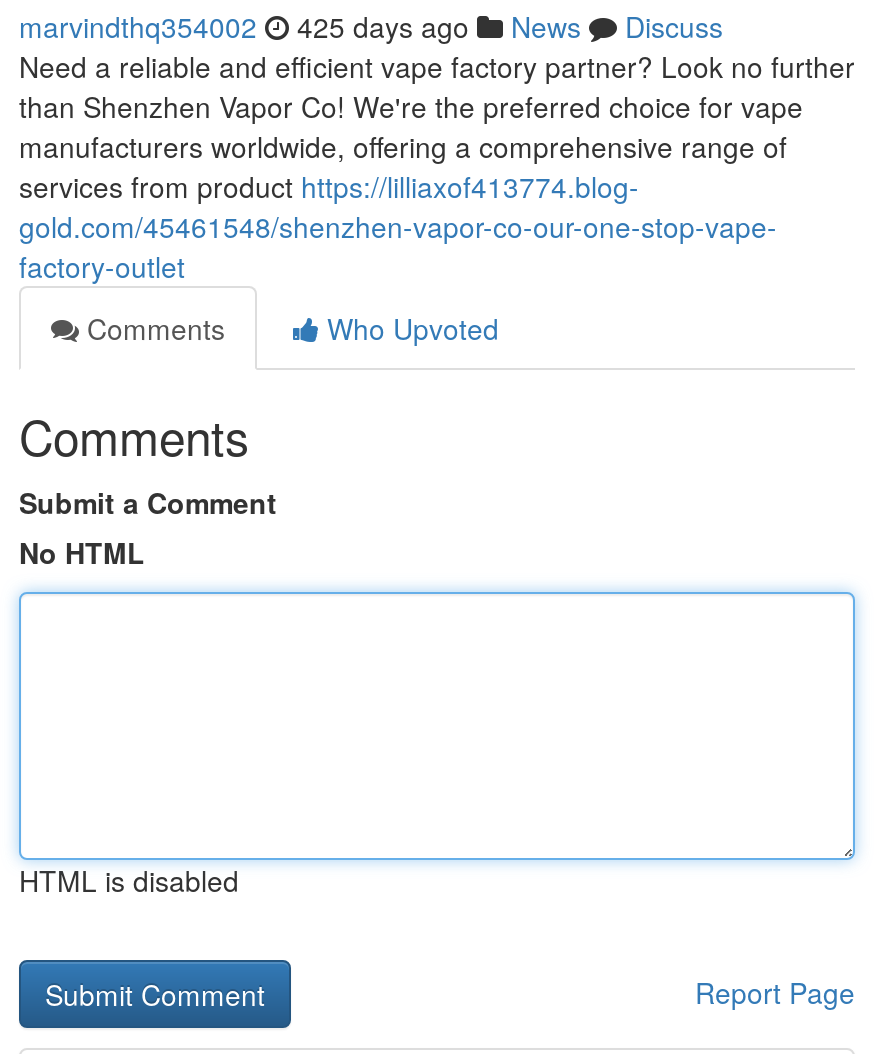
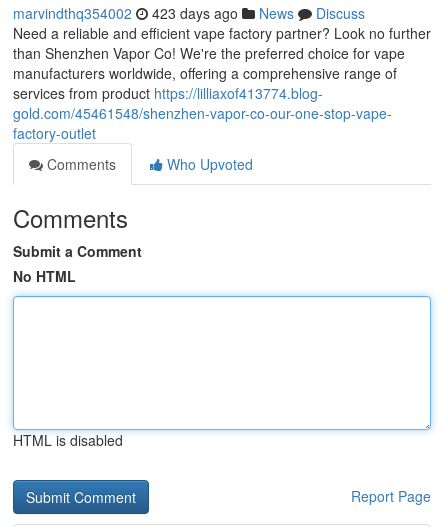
- marvindthq354002 425 days ago News Discuss
+ marvindthq354002 423 days ago News Discuss
